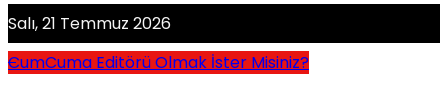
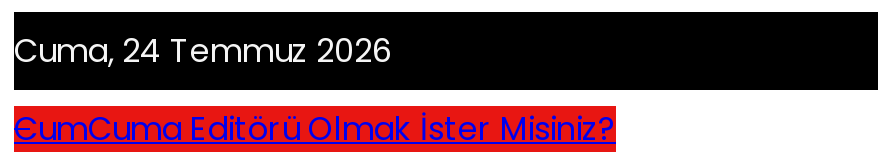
- Salı, 21 Temmuz 2026
+ Cuma, 24 Temmuz 2026
